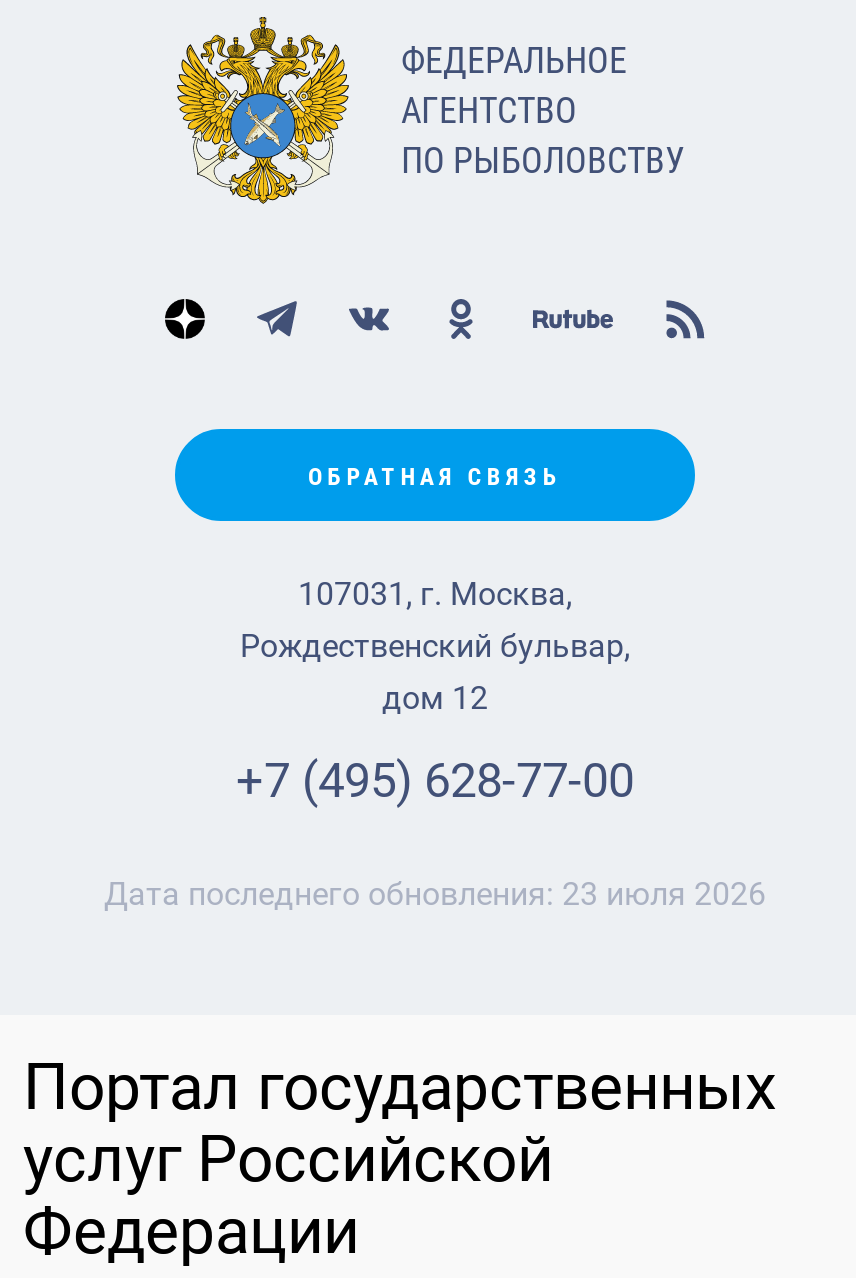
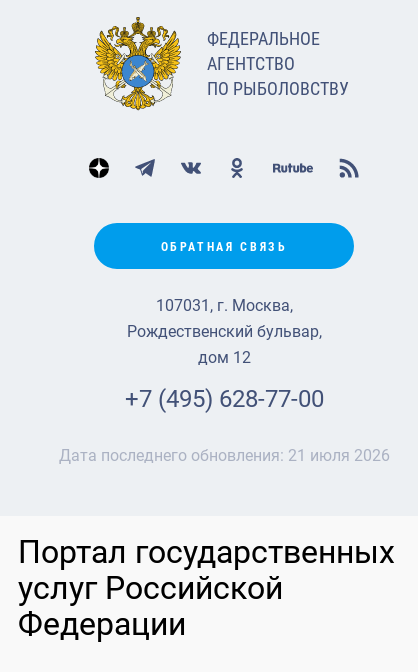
- Дата последнего обновления: 23 июля 2026
+ Дата последнего обновления: 21 июля 2026
